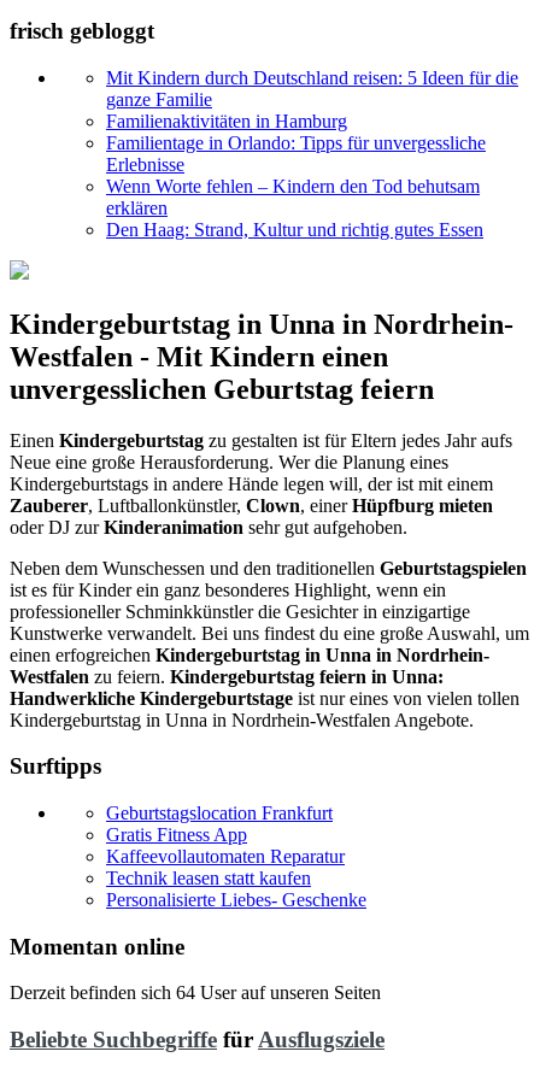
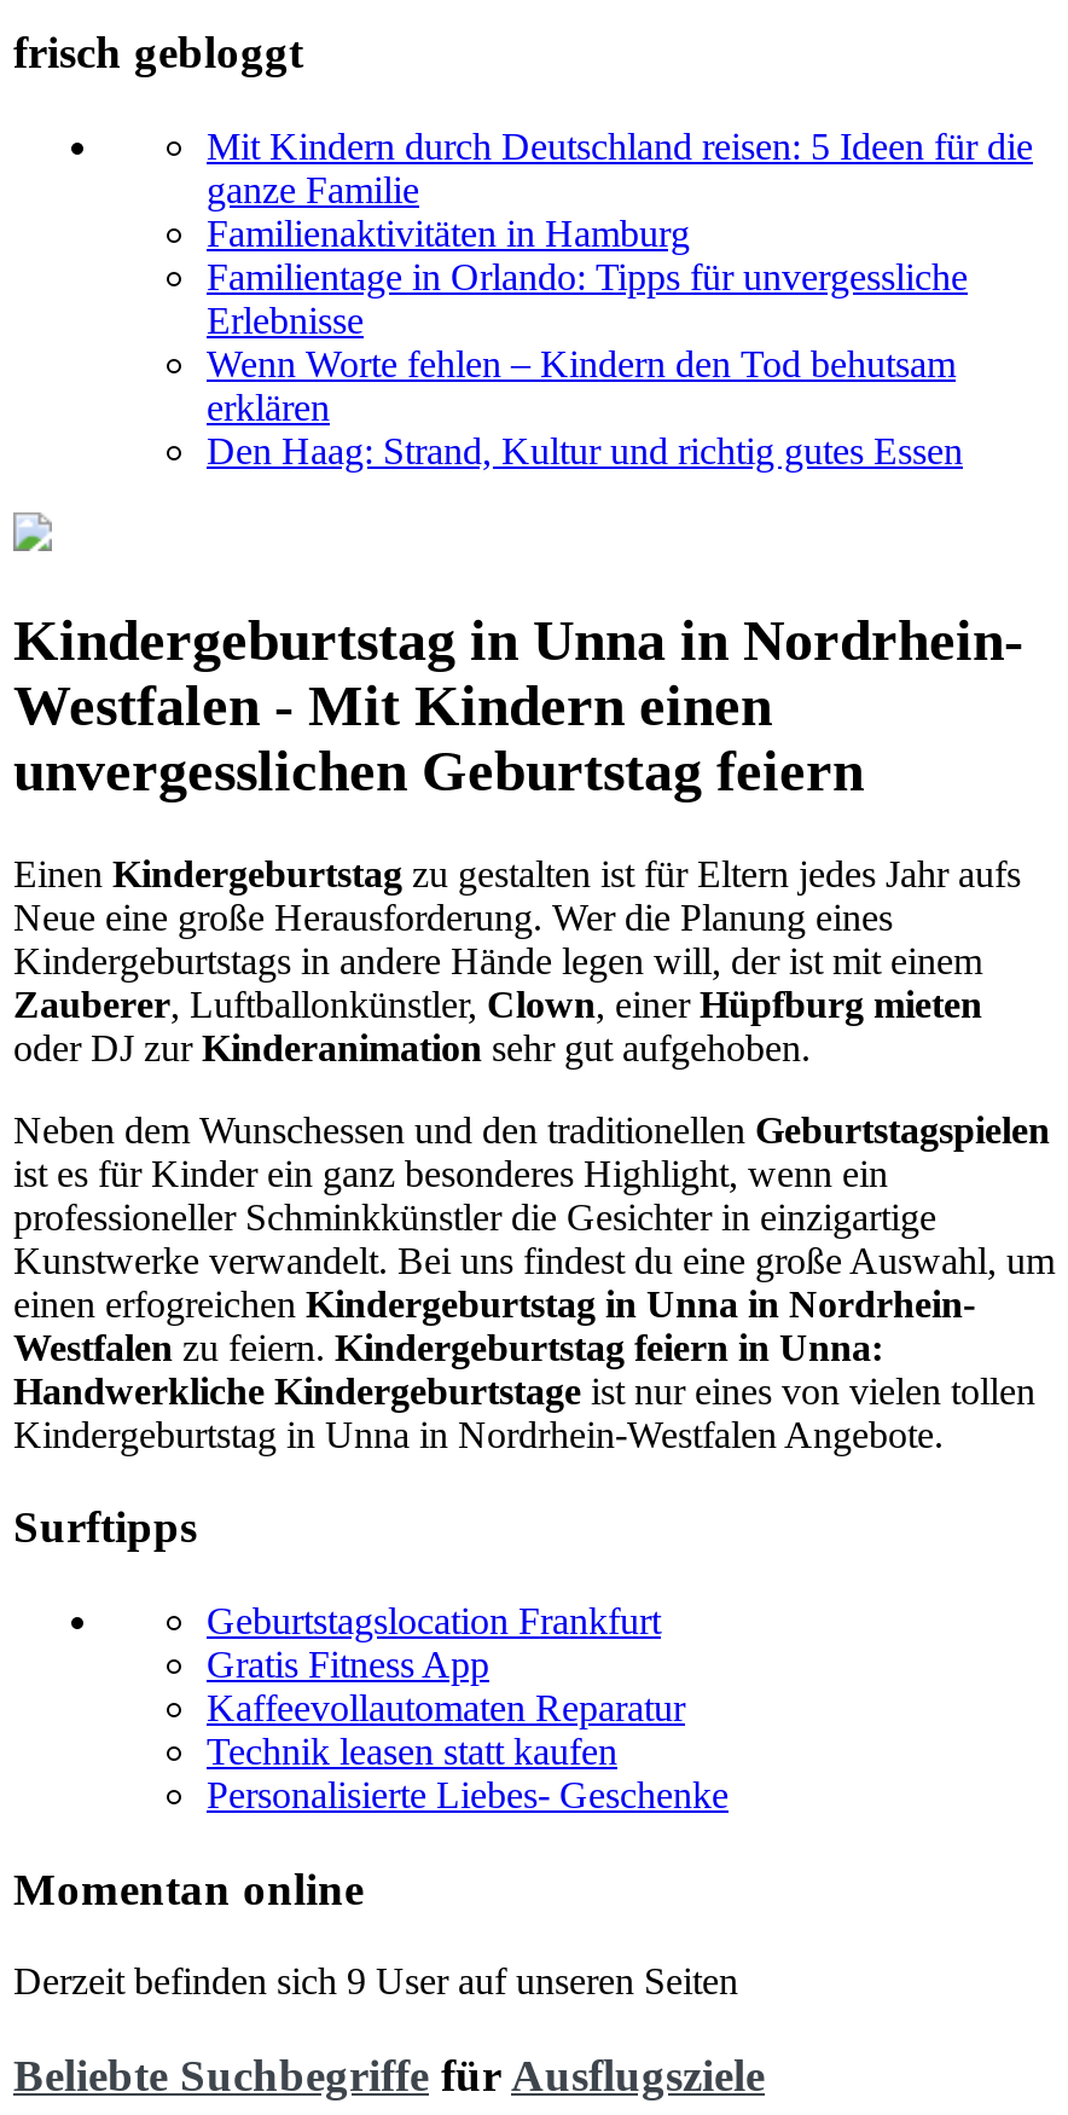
- Derzeit befinden sich 64 User auf unseren Seiten
+ Derzeit befinden sich 9 User auf unseren Seiten
